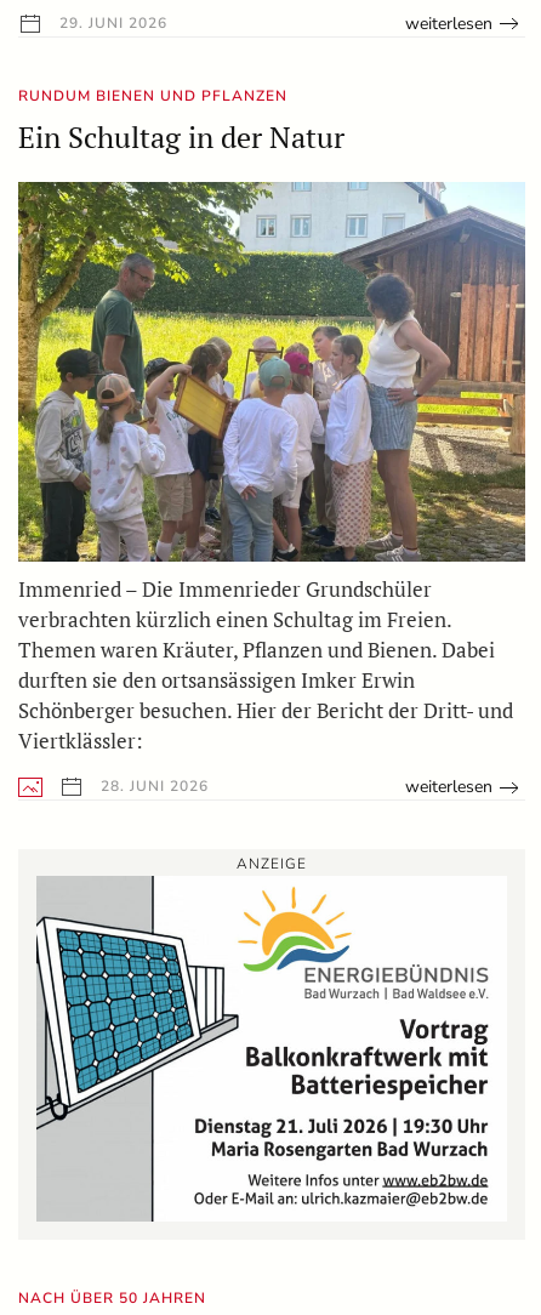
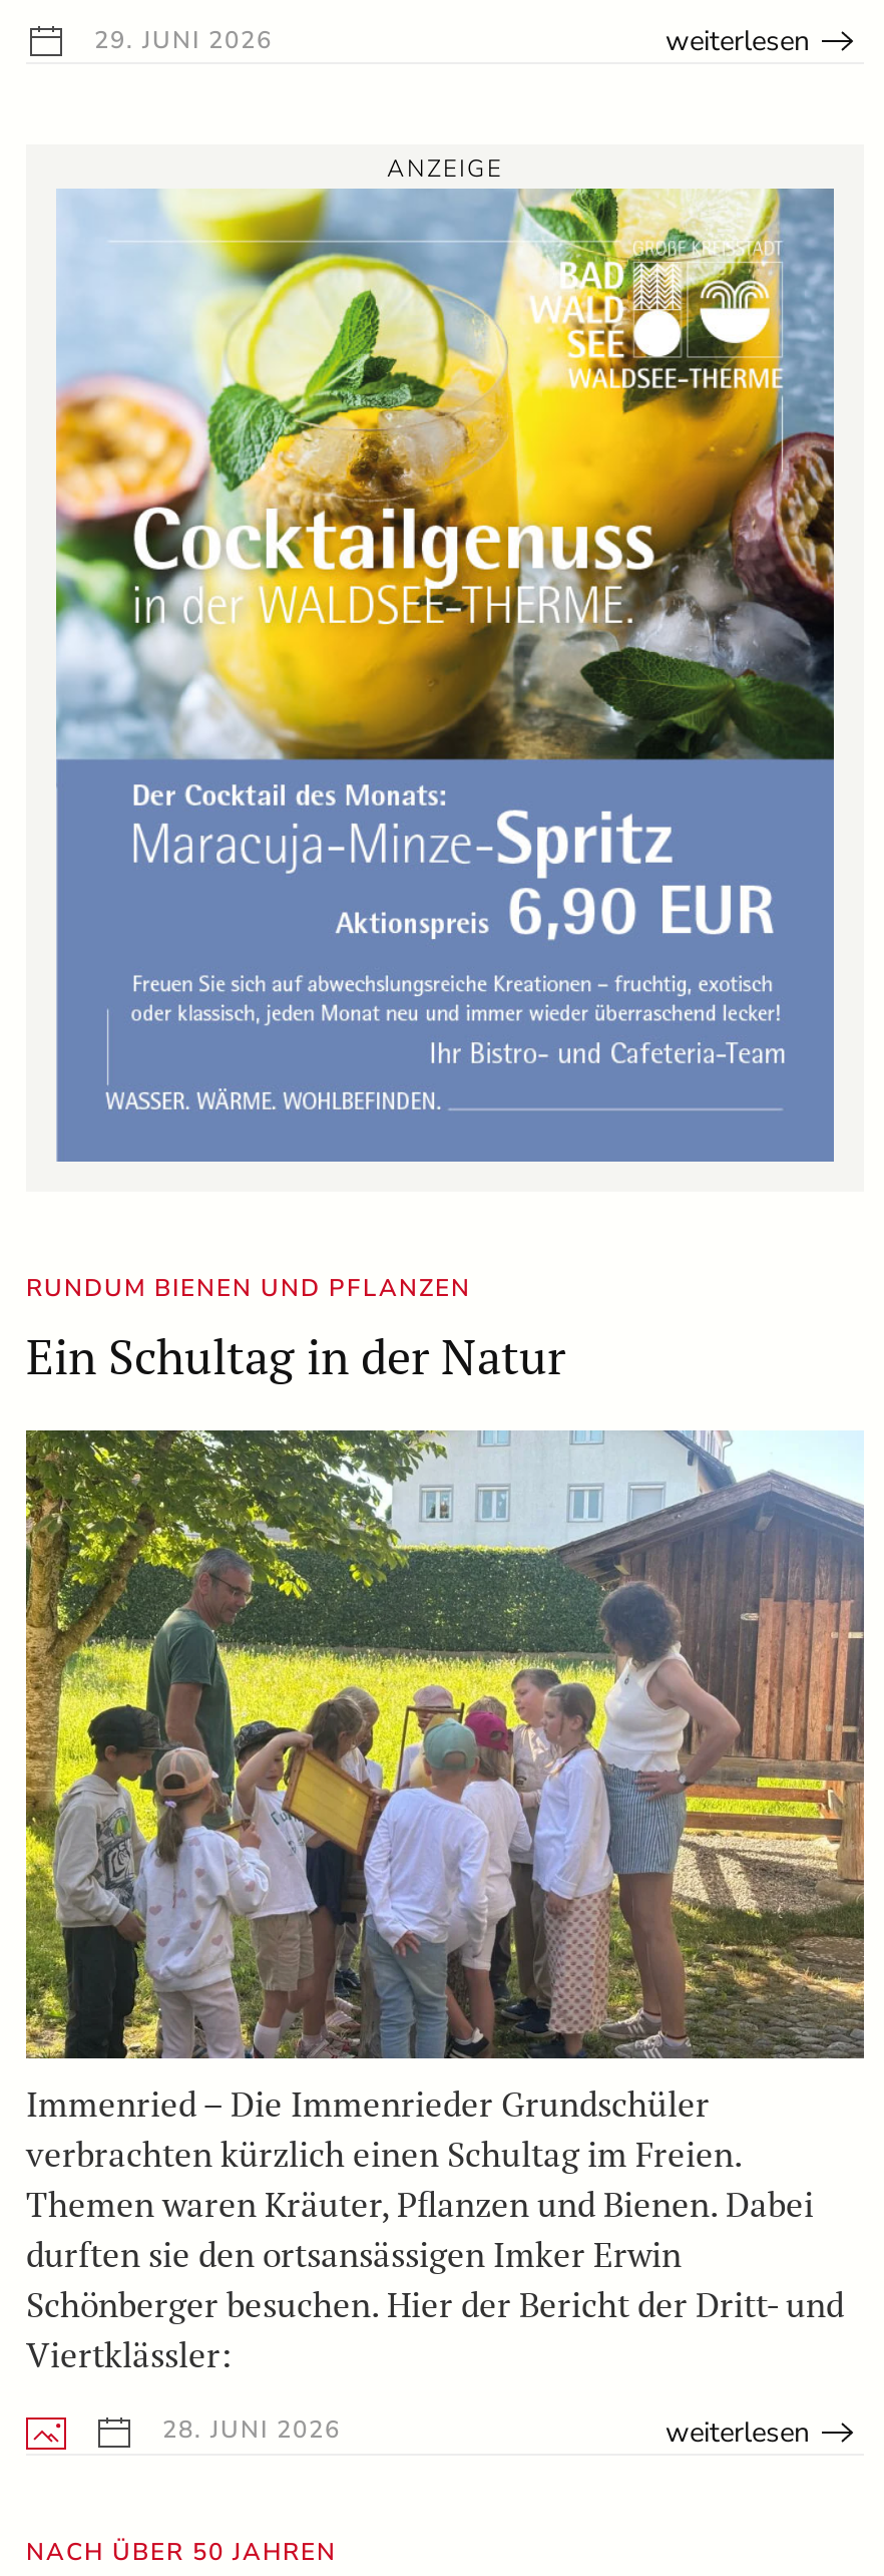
+ [image]

moved down: [image] | RUNDUM BIENEN UND PFLANZEN | Ein Schultag in der Natur | ... | 28. JUNI 2026 | weiterlesen

moved up: ANZEIGE

- [image]
